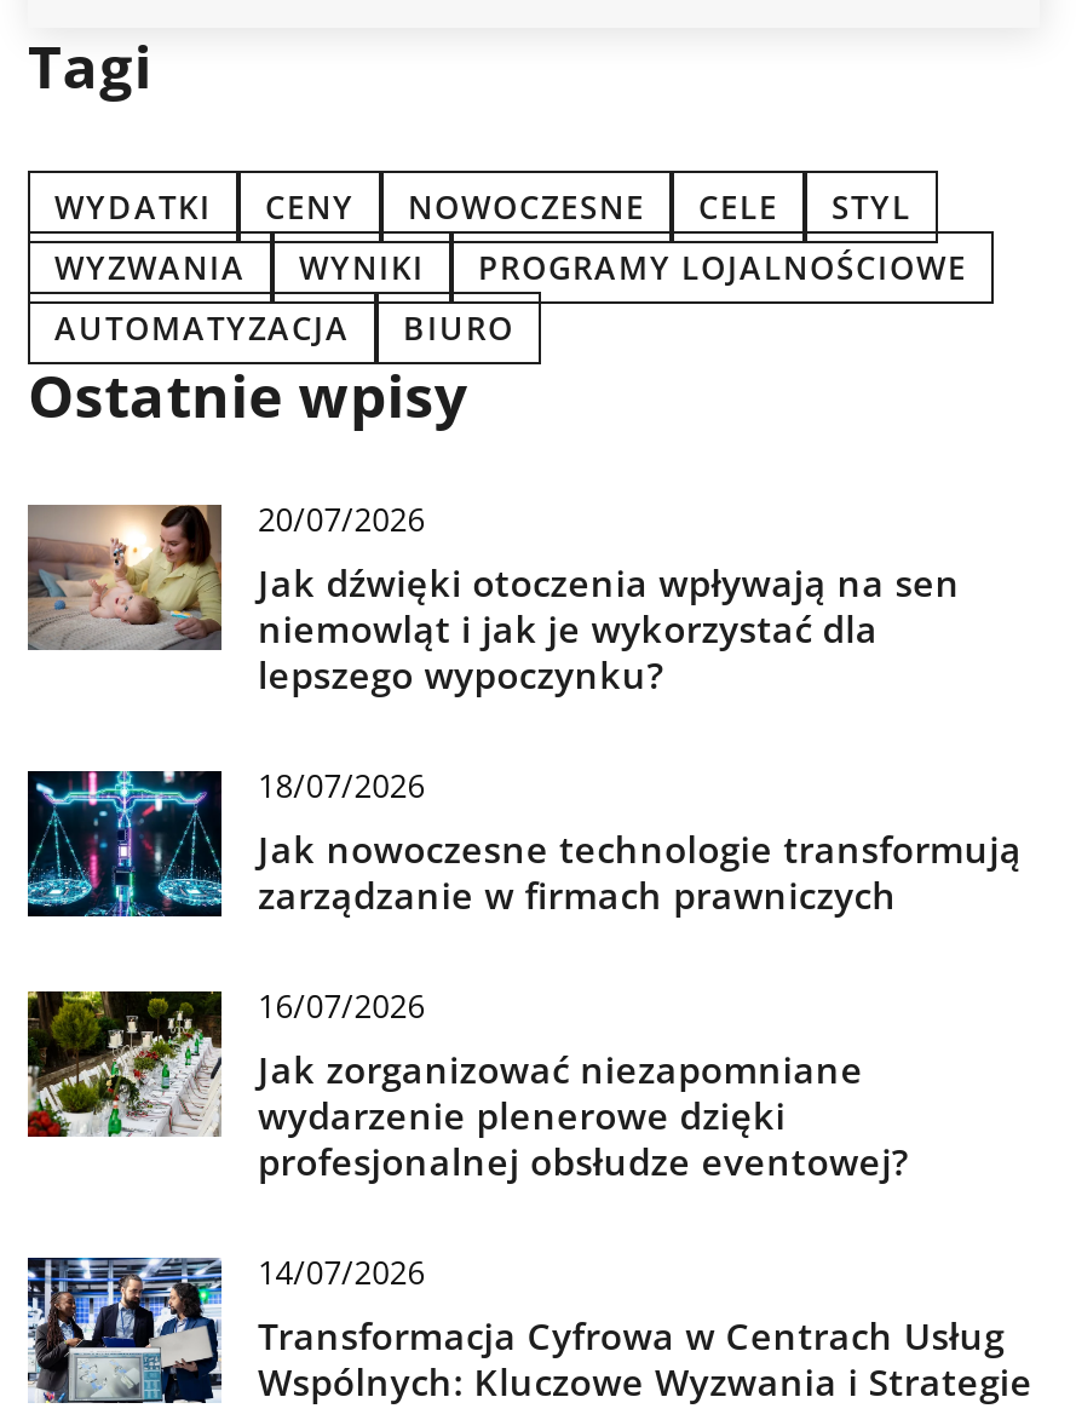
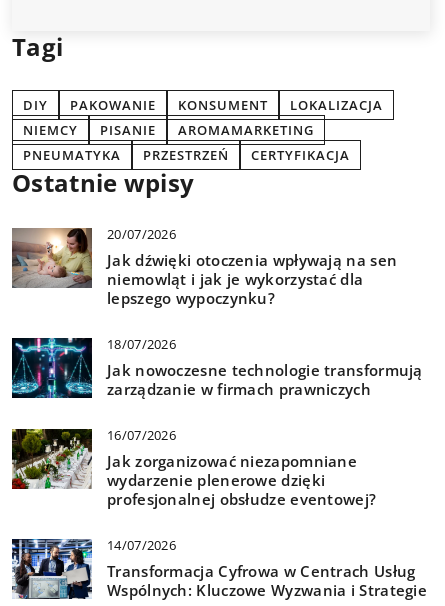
- WYDATKI
- CENY
- NOWOCZESNE
- CELE
- STYL
- WYZWANIA
- WYNIKI
- PROGRAMY LOJALNOŚCIOWE
- AUTOMATYZACJA
- BIURO
+ DIY
+ PAKOWANIE
+ KONSUMENT
+ LOKALIZACJA
+ NIEMCY
+ PISANIE
+ AROMAMARKETING
+ PNEUMATYKA
+ PRZESTRZEŃ
+ CERTYFIKACJA
